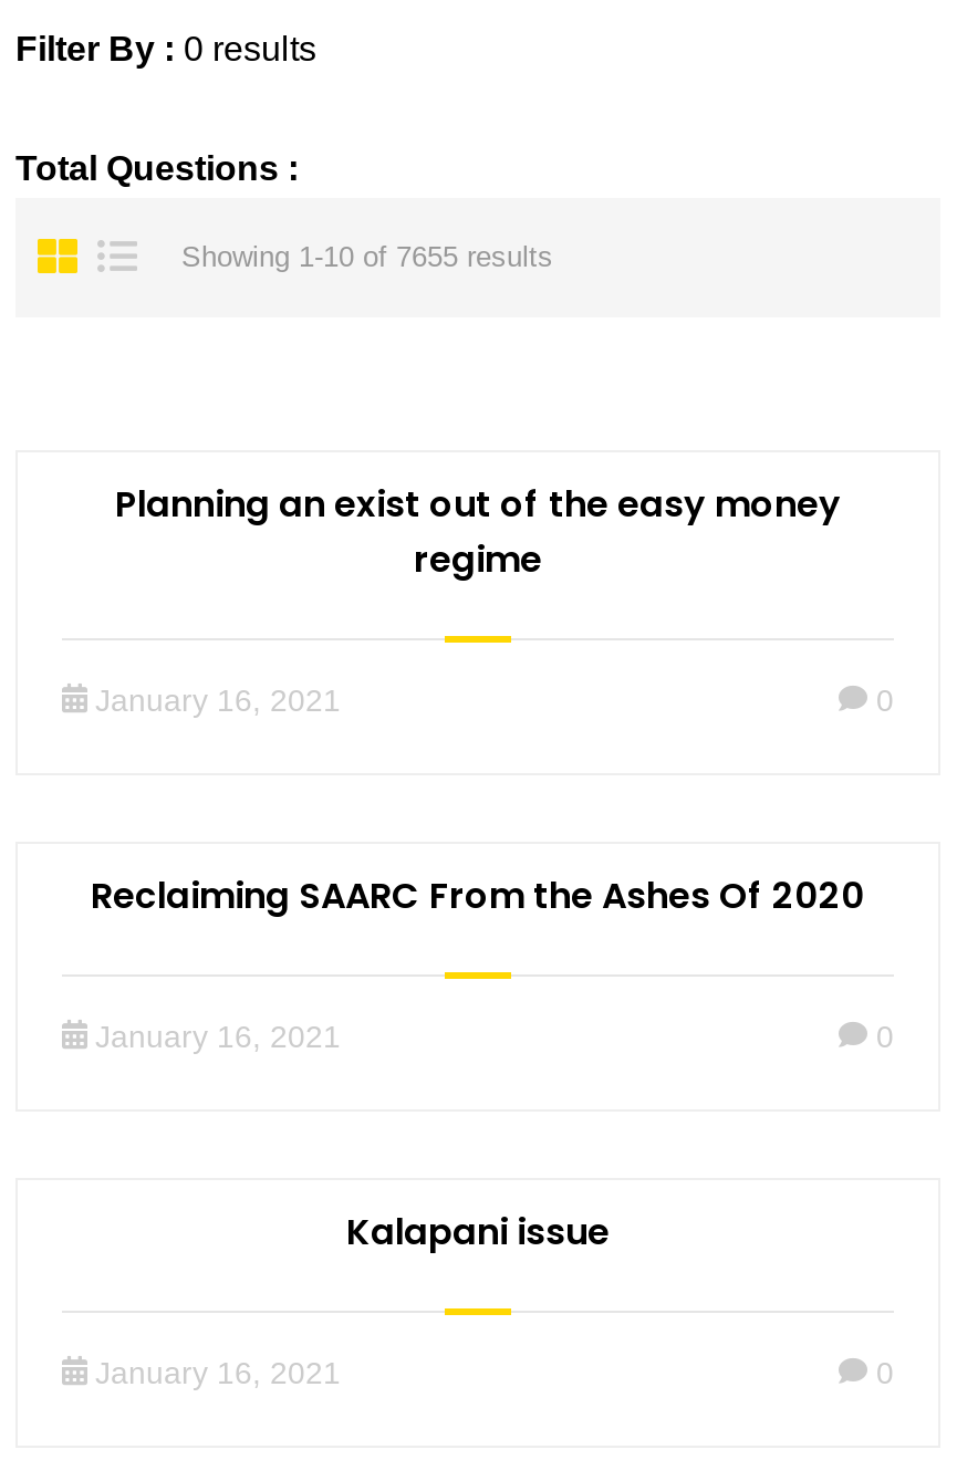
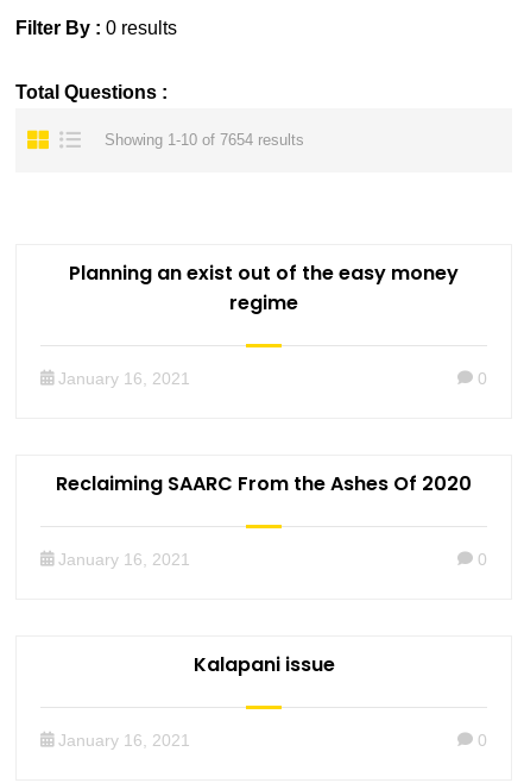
- Showing 1-10 of 7655 results
+ Showing 1-10 of 7654 results
